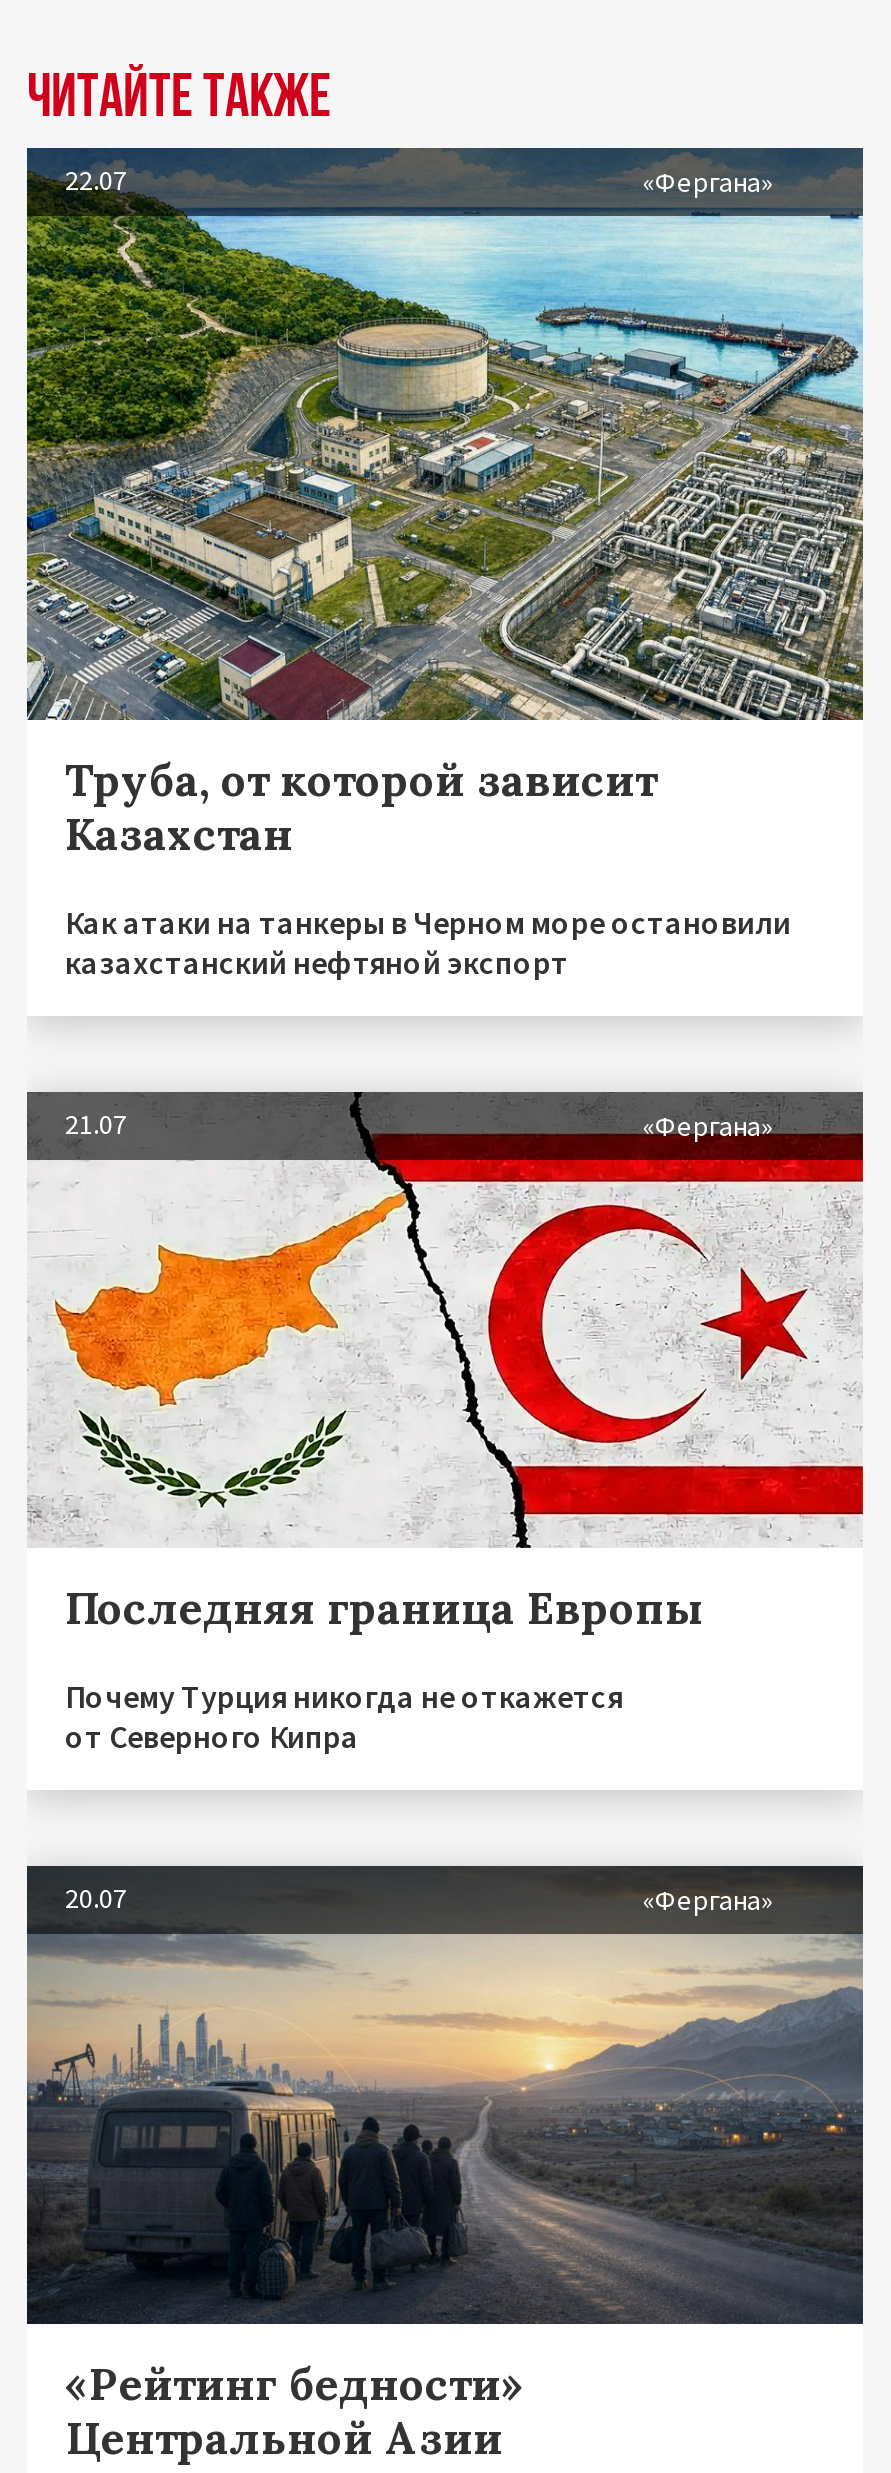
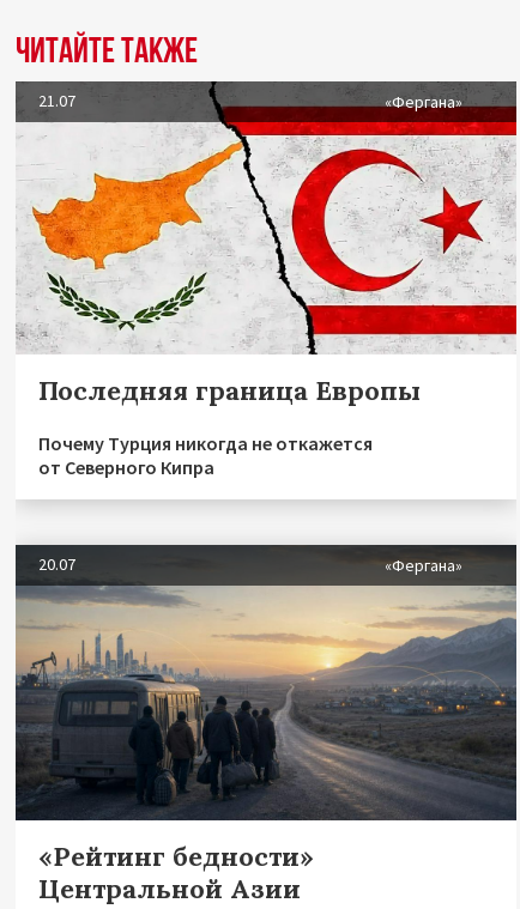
- [image]
- 22.07
- «Фергана»

- Труба, от которой зависит
- Казахстан
- Как атаки на танкеры в Черном море остановили
- казахстанский нефтяной экспорт
